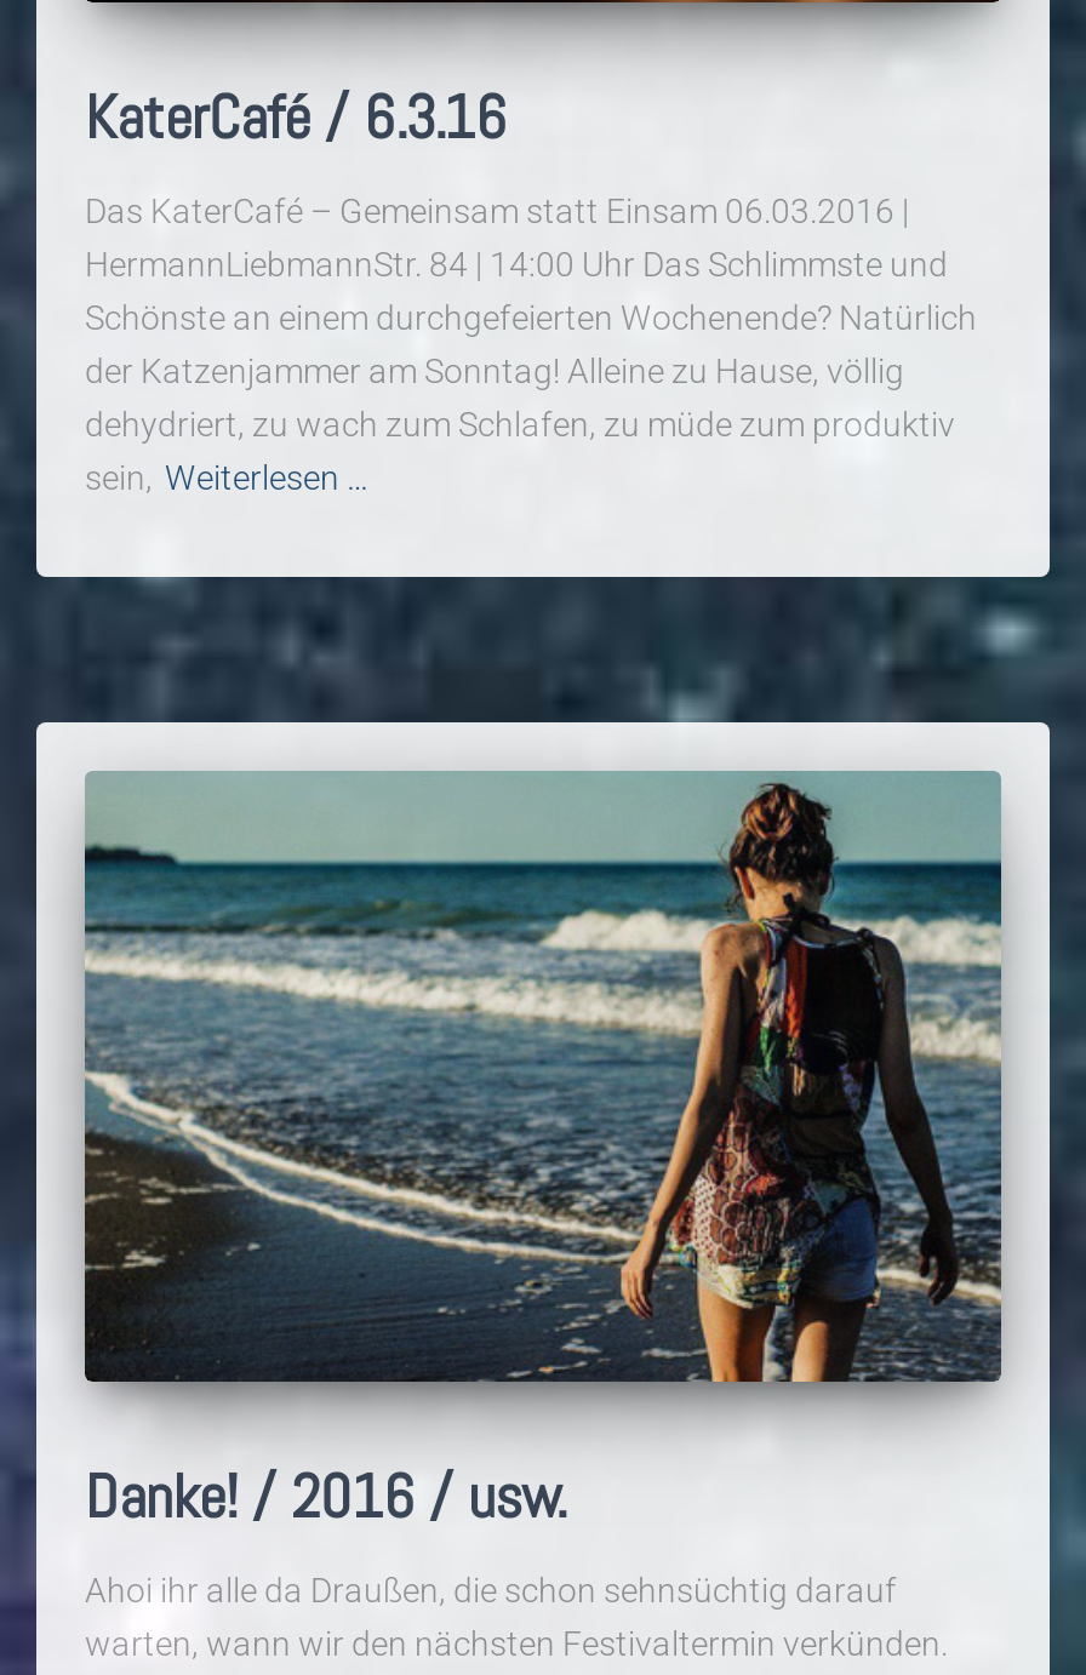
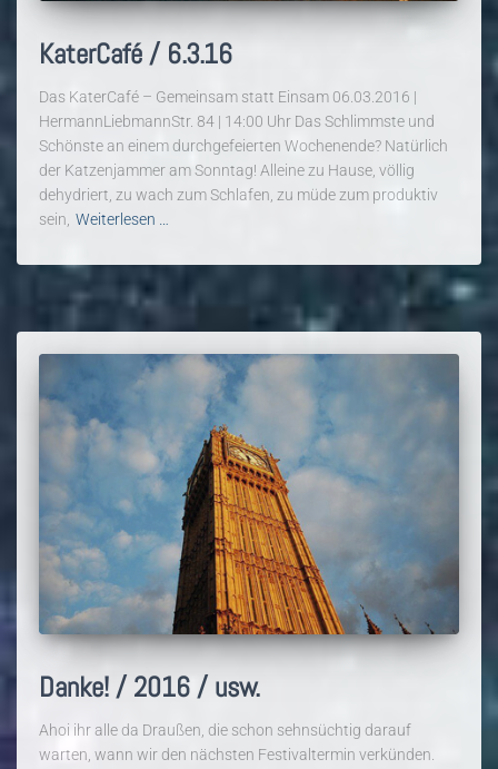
- [image]
+ [image]
